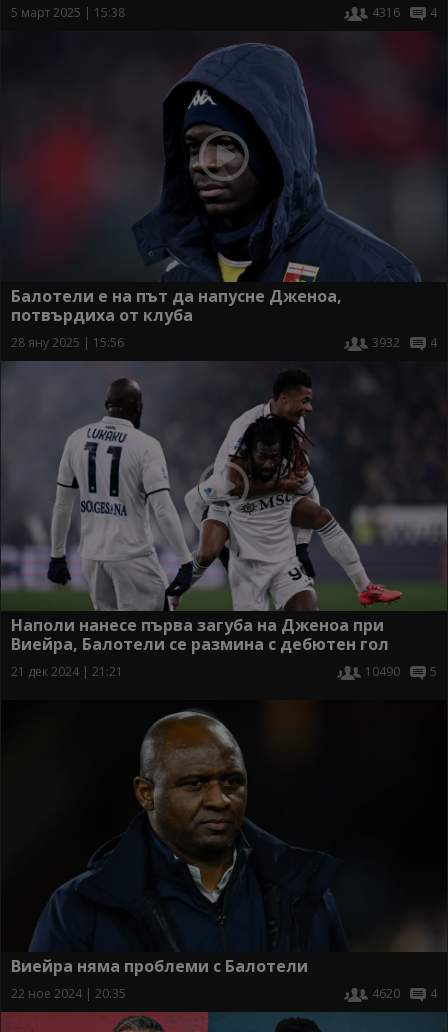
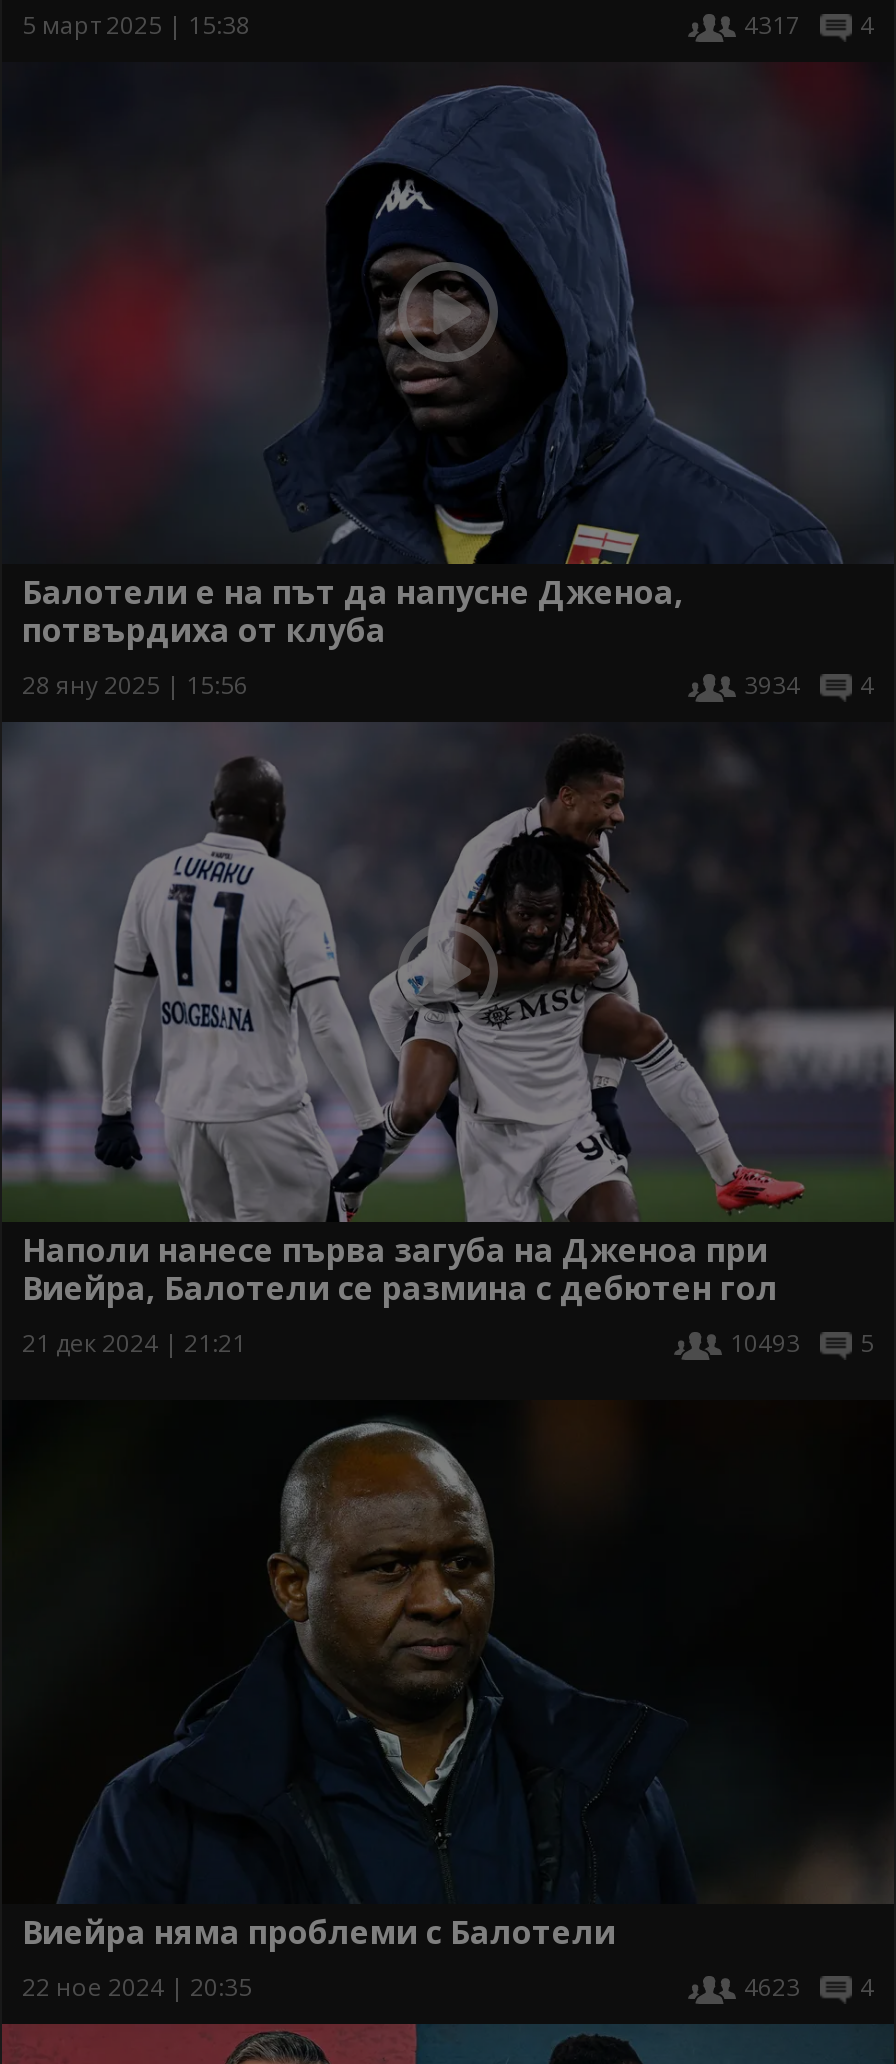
- 4316 4
+ 4317 4

- 3932 4
+ 3934 4

- 10490 5
+ 10493 5

- 4620 4
+ 4623 4
